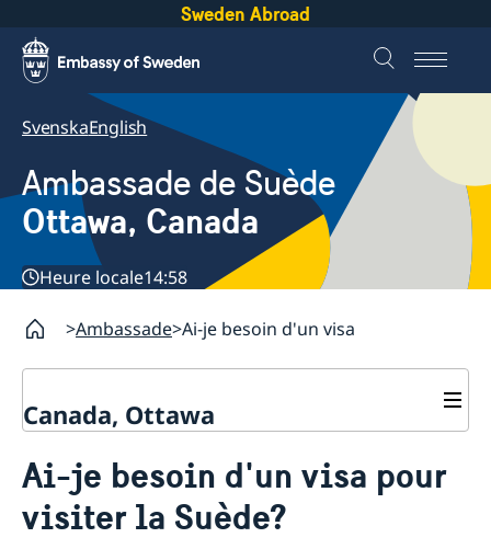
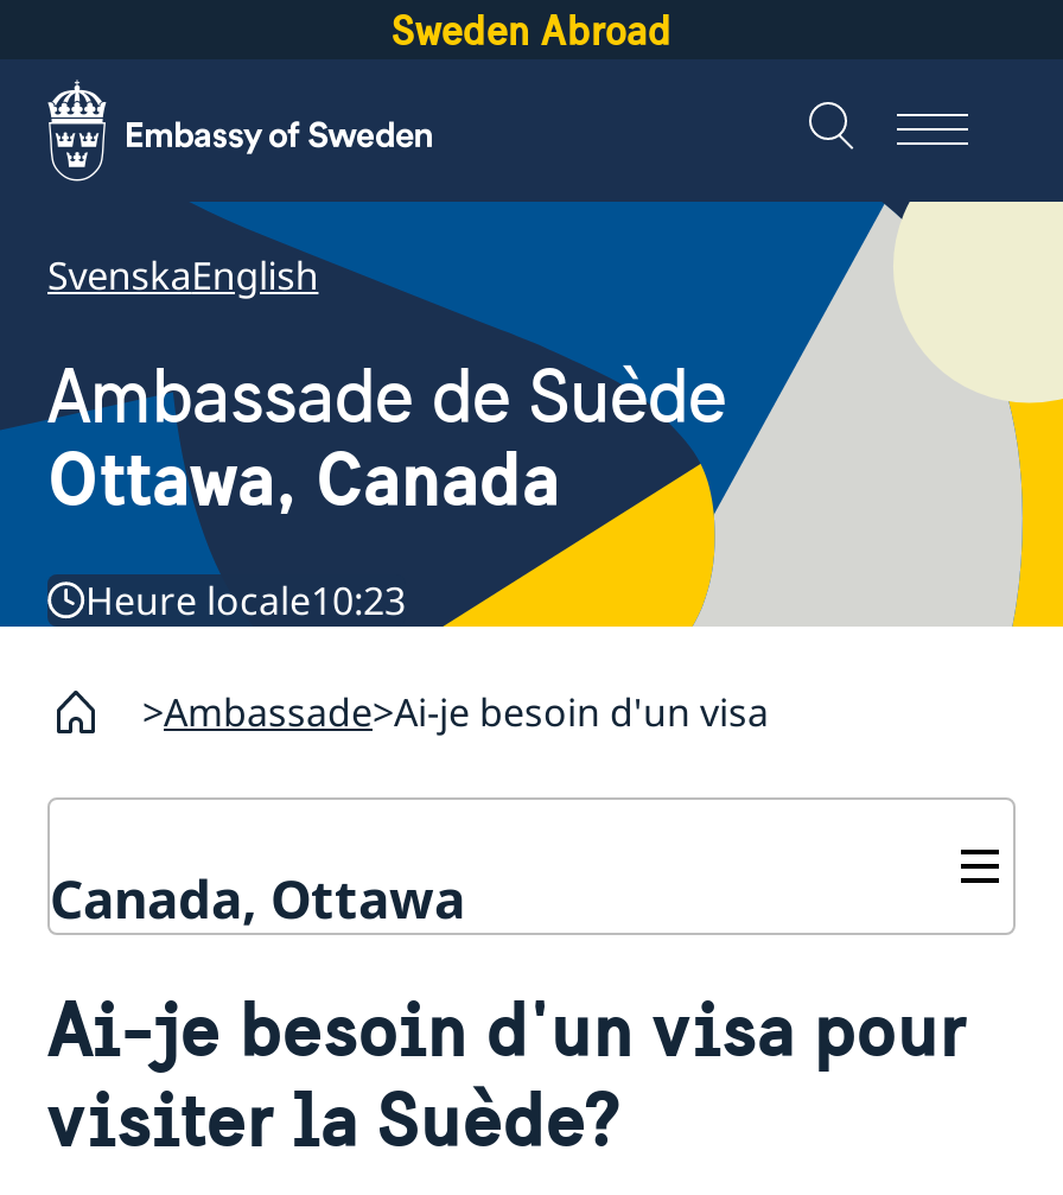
- Heure locale14:58
+ Heure locale10:23
